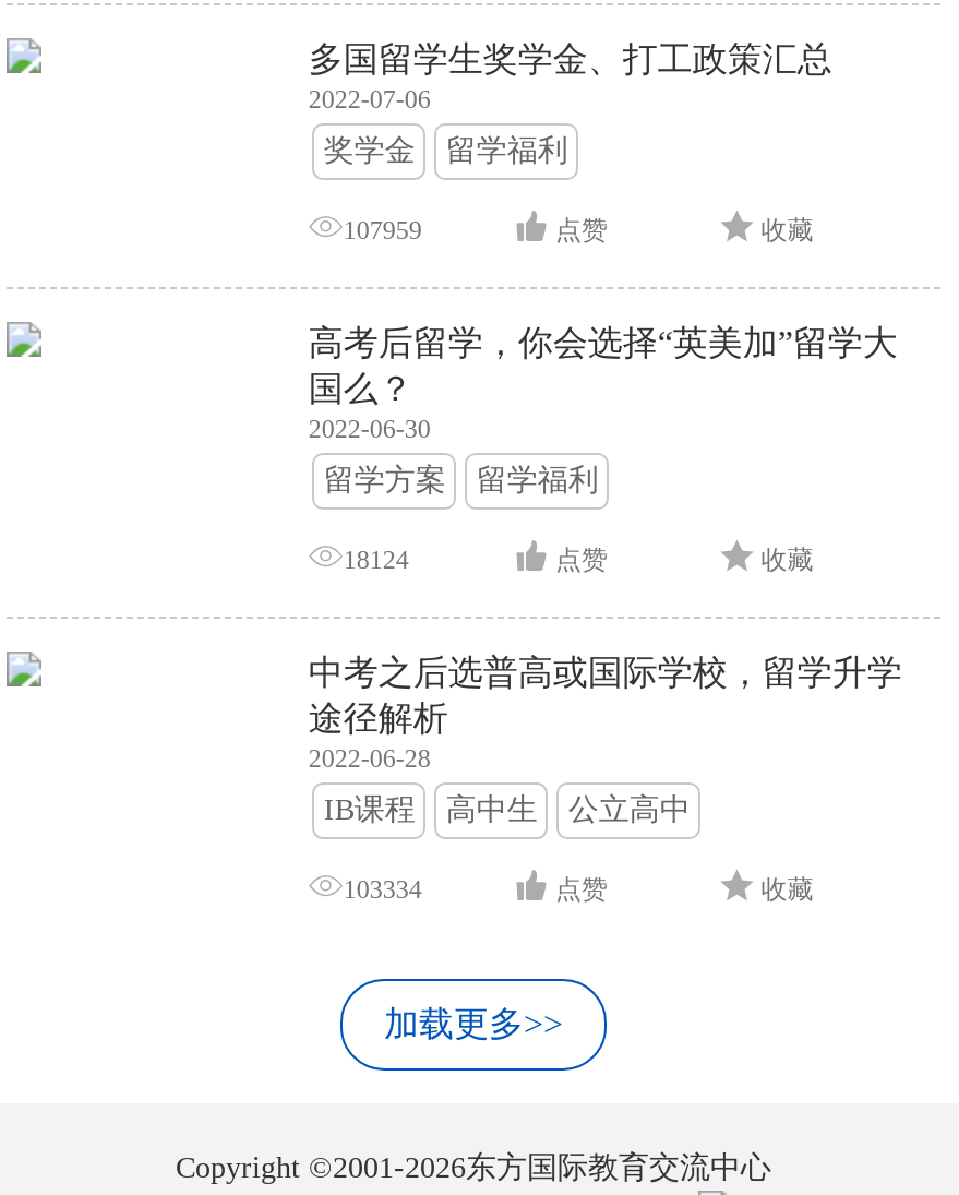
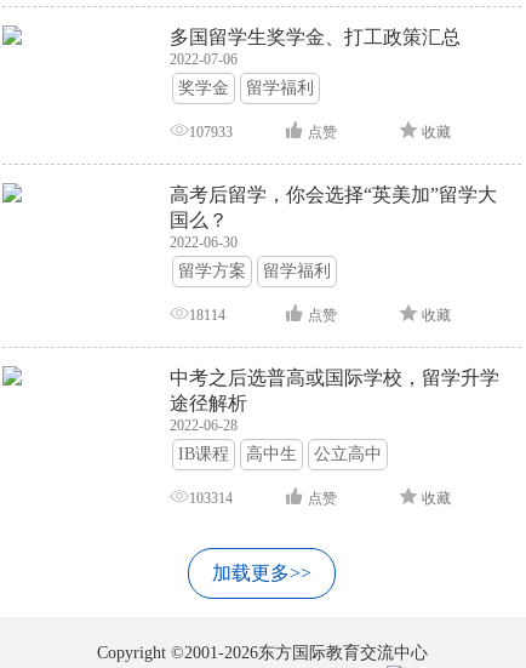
- 107959
+ 107933

- 18124
+ 18114

- 103334
+ 103314
